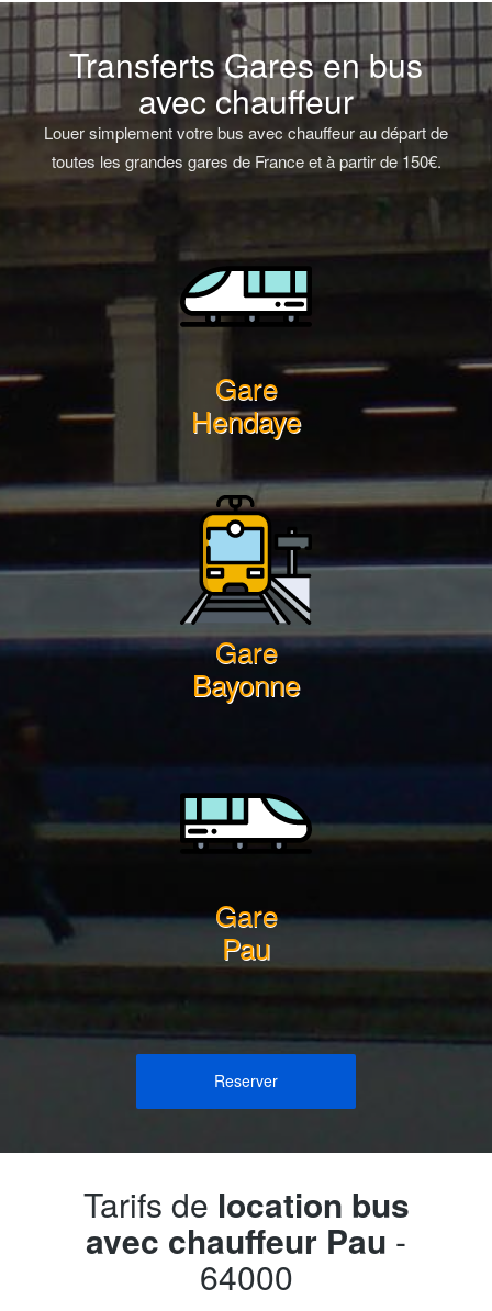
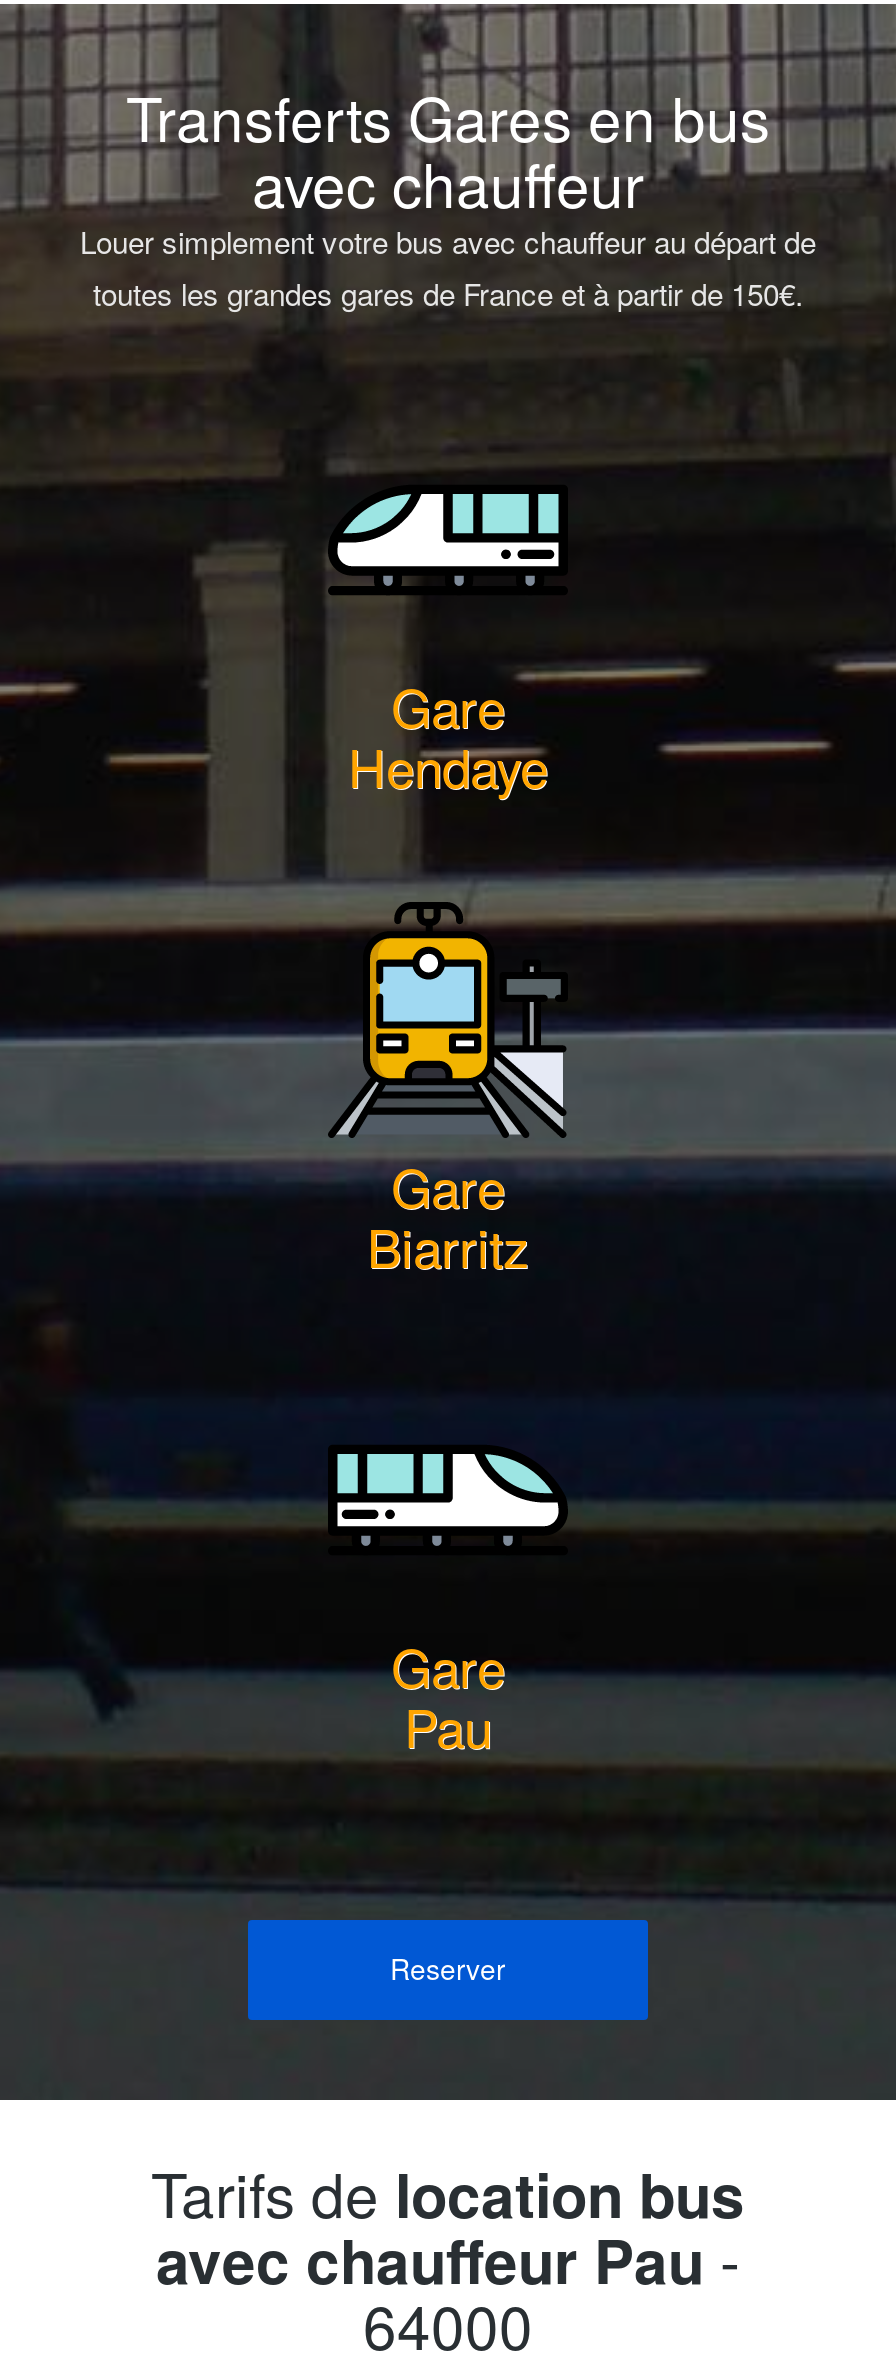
- Bayonne
+ Biarritz
